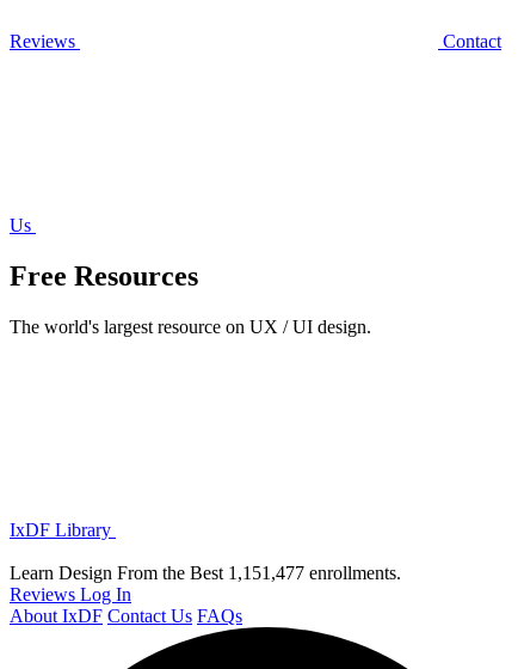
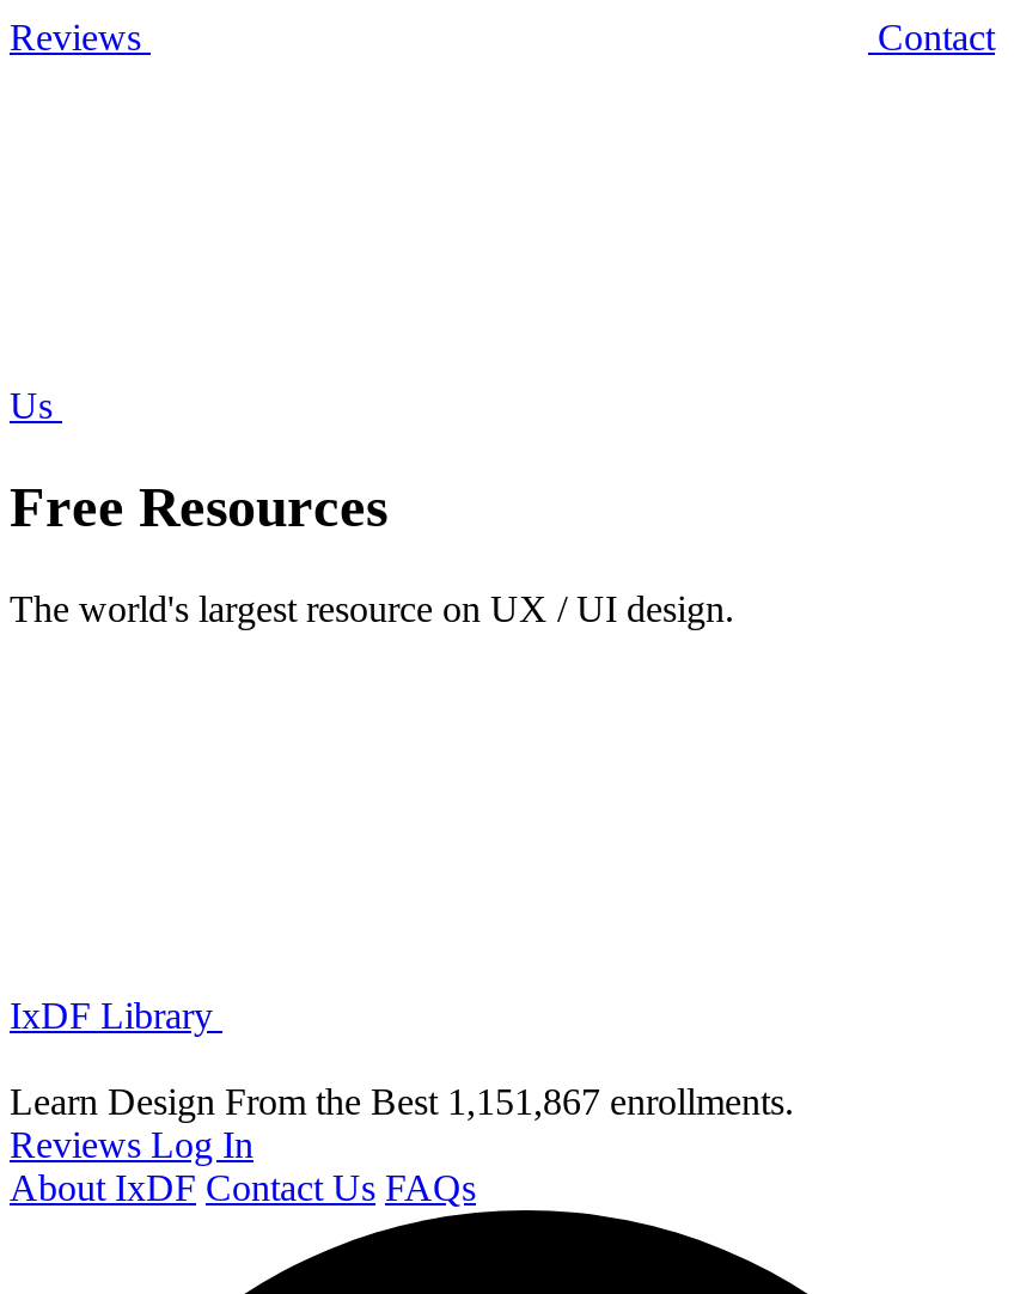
- Learn Design From the Best 1,151,477 enrollments.
+ Learn Design From the Best 1,151,867 enrollments.
